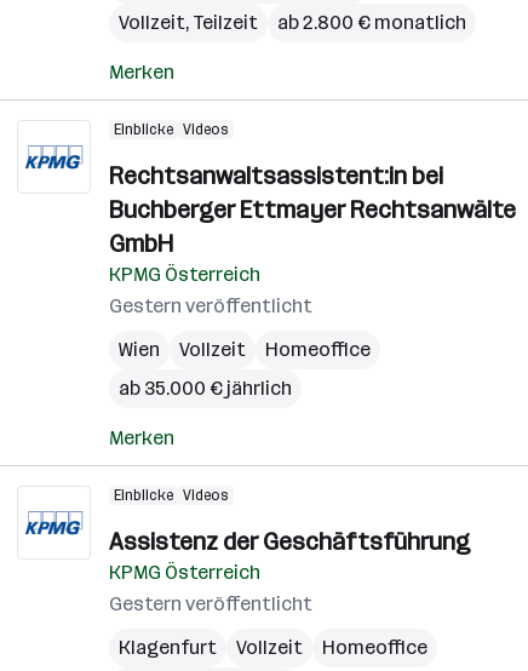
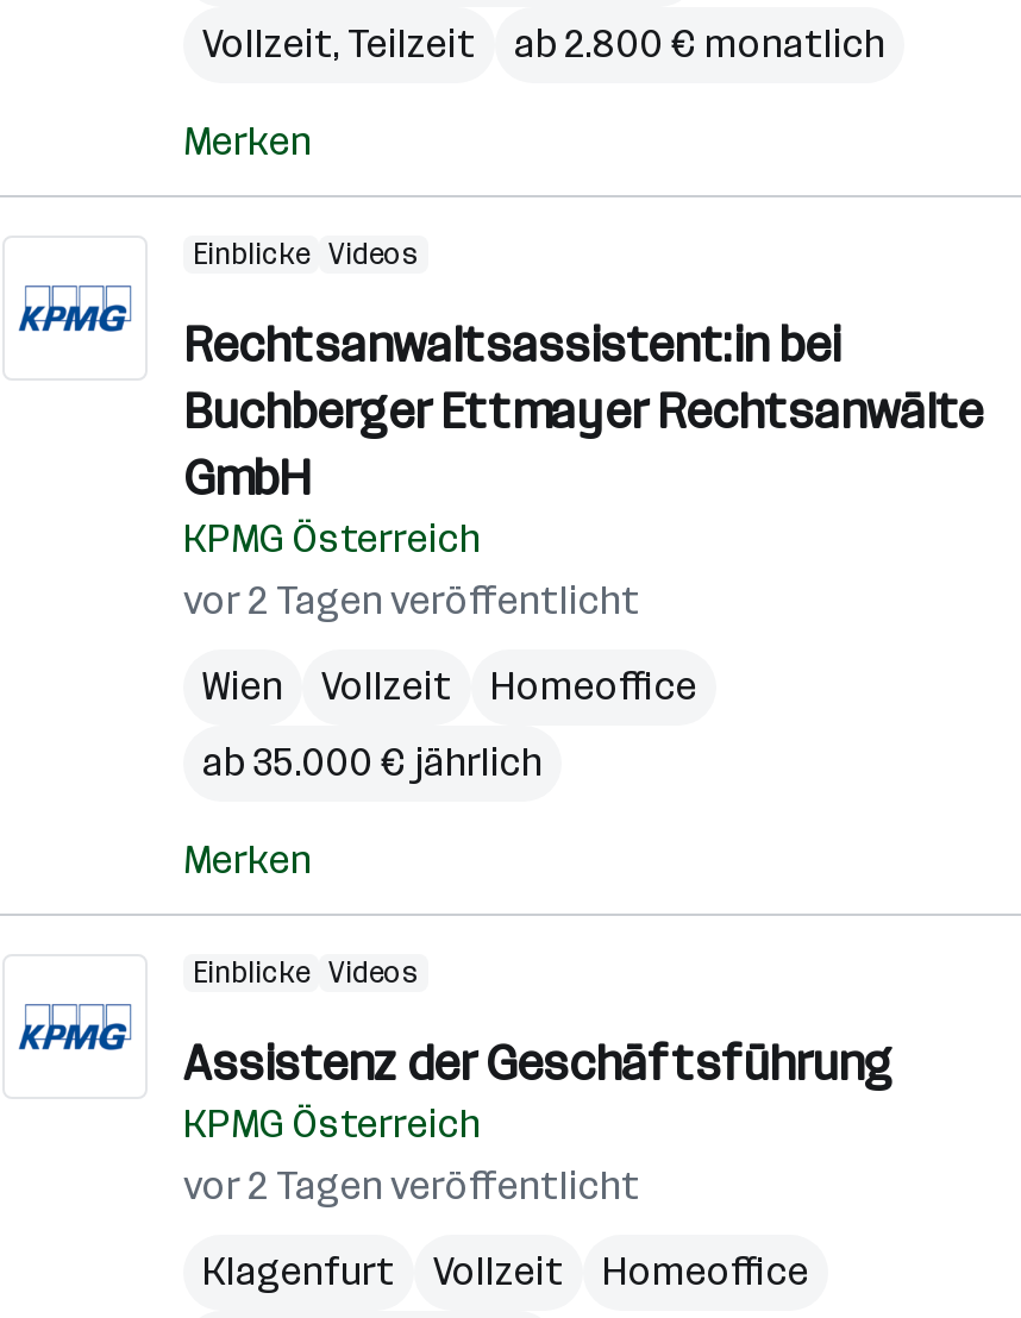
- Gestern veröffentlicht
+ vor 2 Tagen veröffentlicht

- Gestern veröffentlicht
+ vor 2 Tagen veröffentlicht
